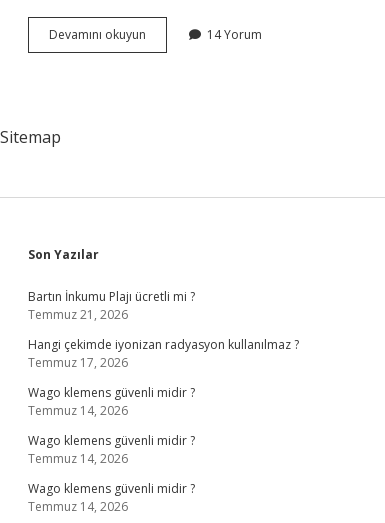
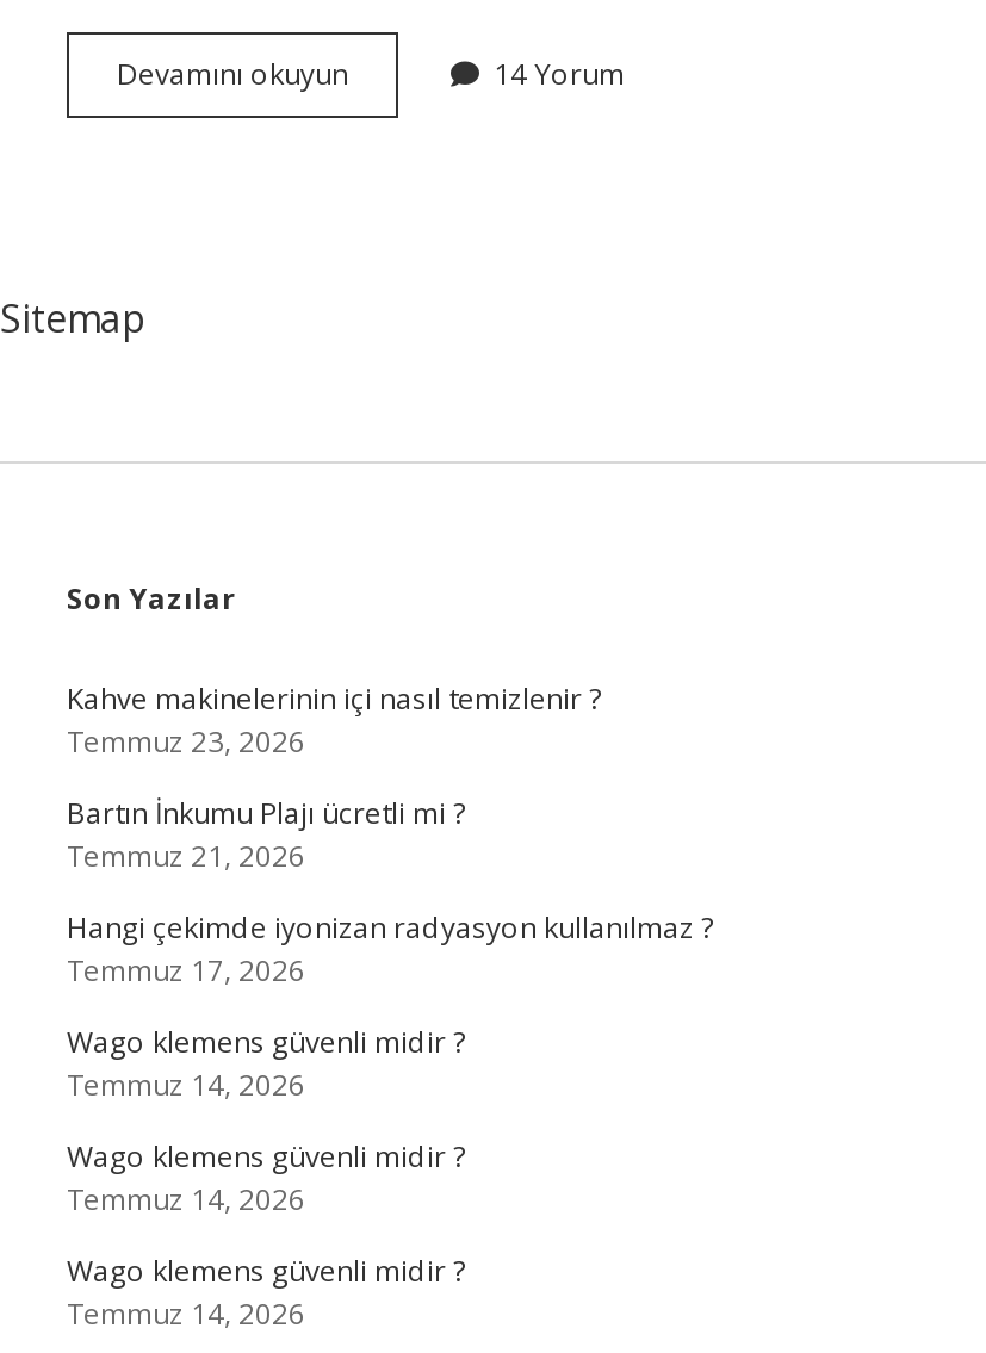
+ Kahve makinelerinin içi nasıl temizlenir ?
+ Temmuz 23, 2026
